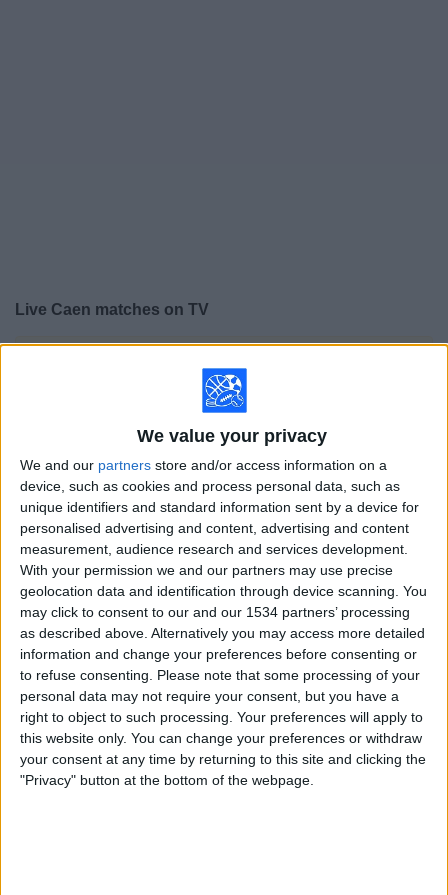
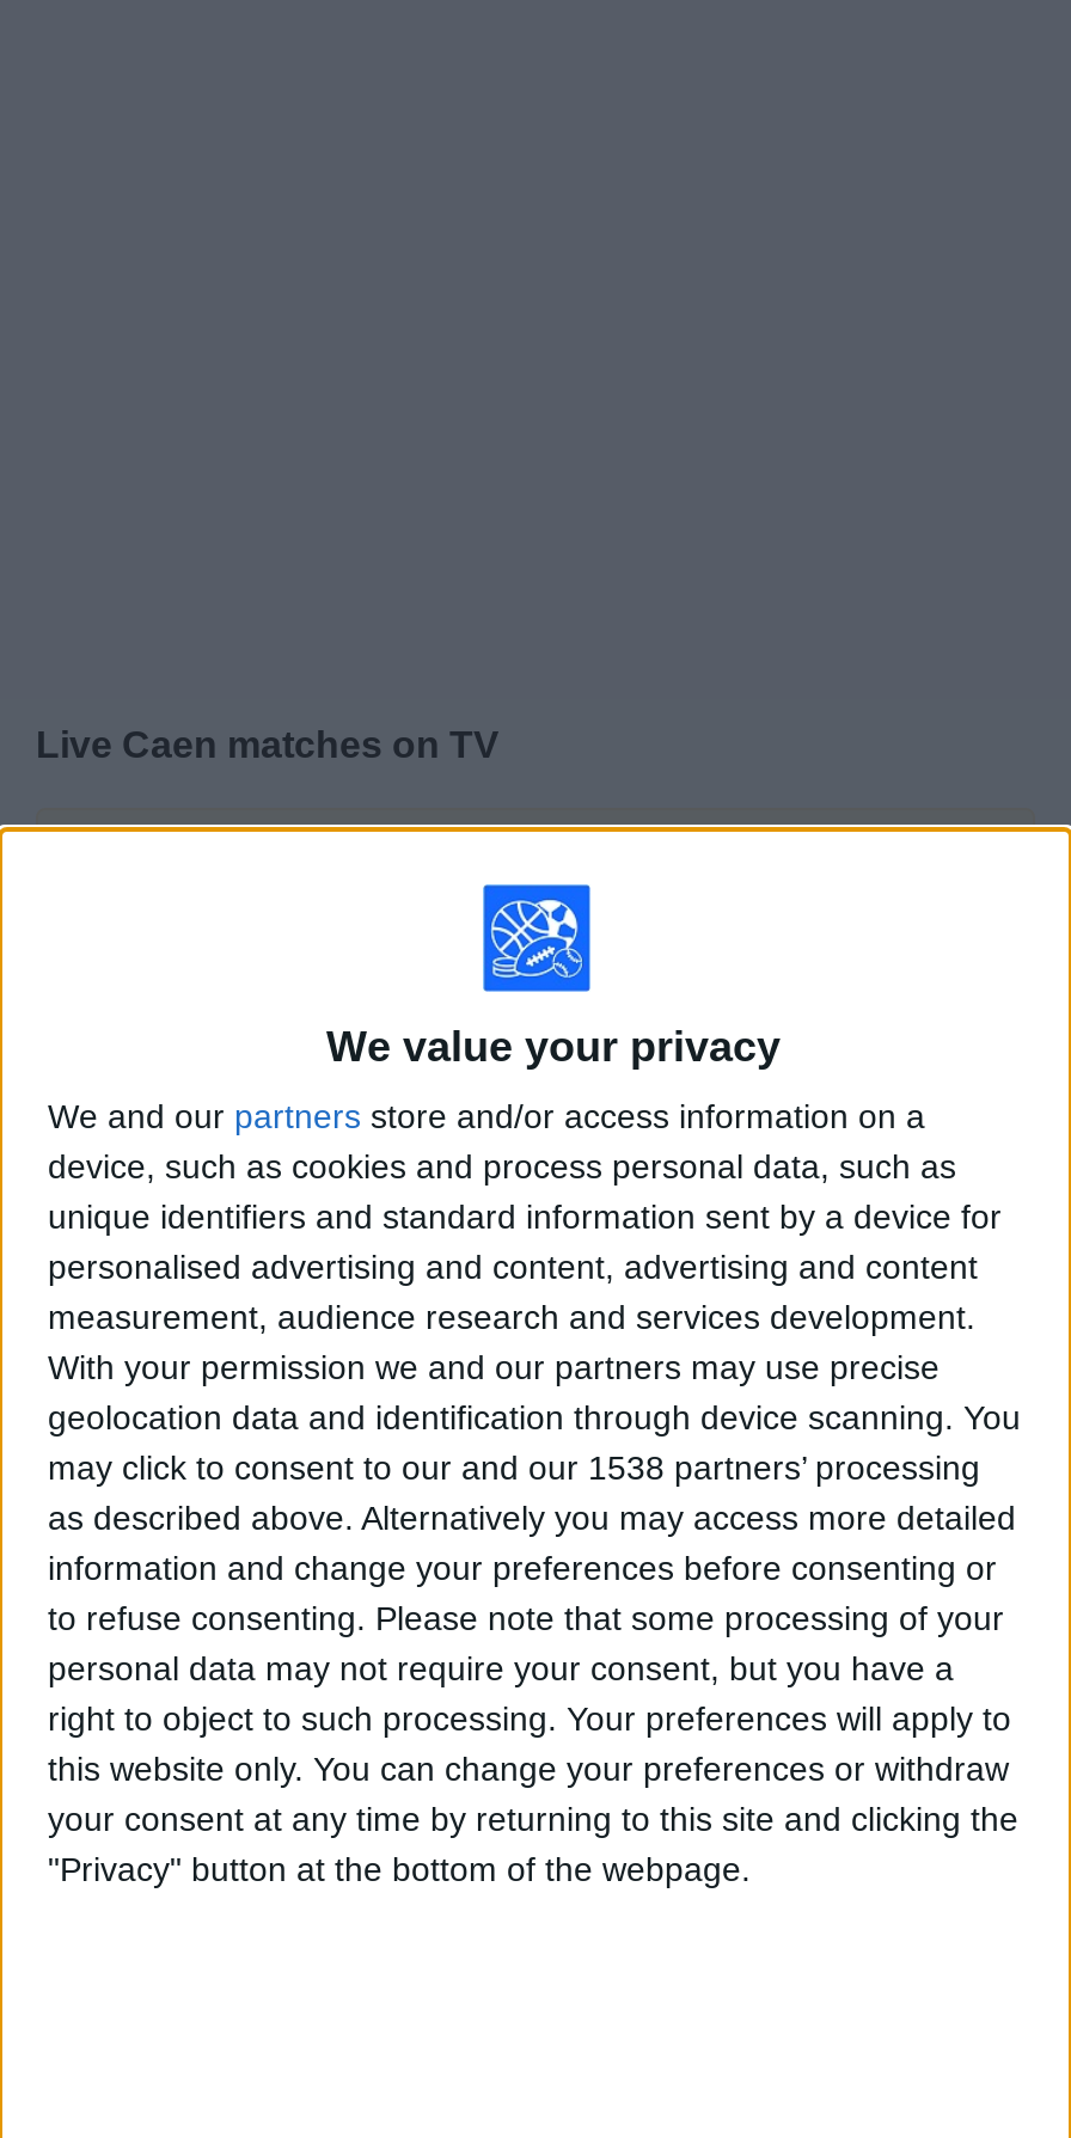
- may click to consent to our and our 1534 partners’ processing
+ may click to consent to our and our 1538 partners’ processing
